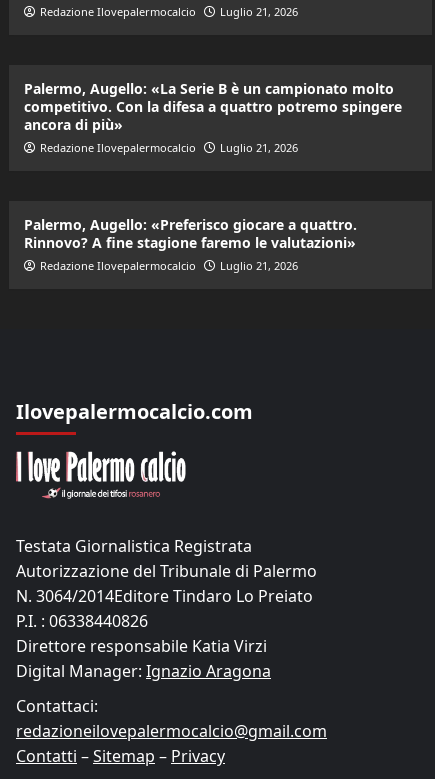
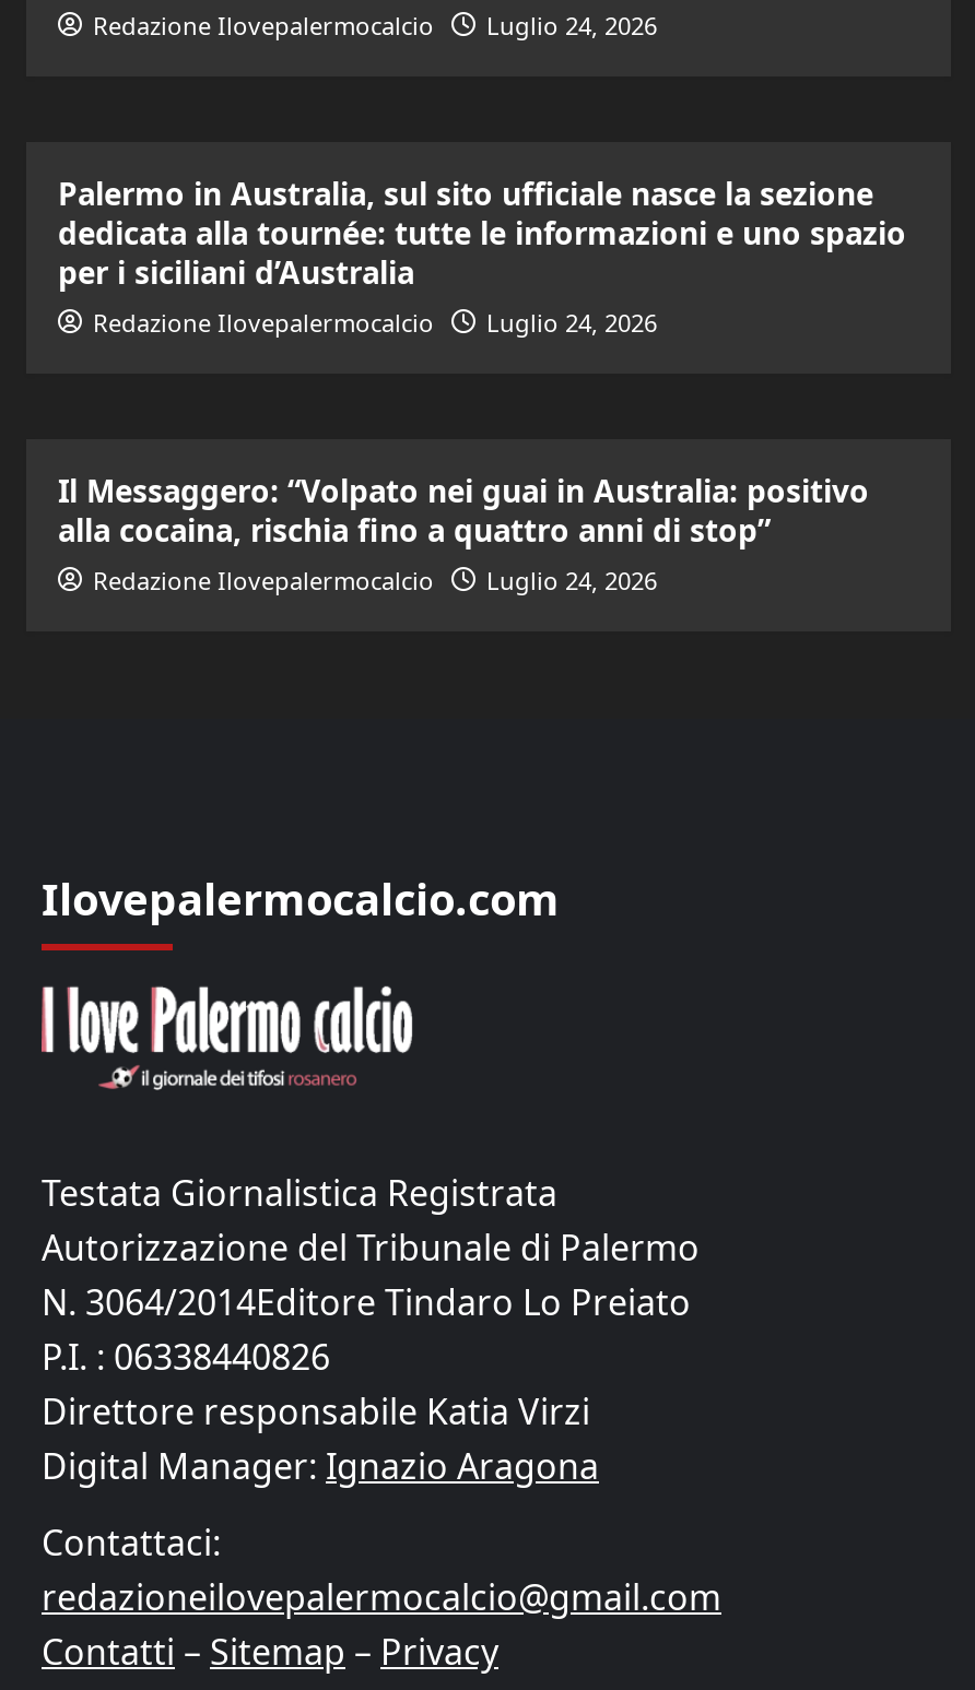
- Redazione Ilovepalermocalcio Luglio 21, 2026
+ Redazione Ilovepalermocalcio Luglio 24, 2026

- Palermo, Augello: «La Serie B è un campionato molto
- competitivo. Con la difesa a quattro potremo spingere
- ancora di più»
+ Palermo in Australia, sul sito ufficiale nasce la sezione
+ dedicata alla tournée: tutte le informazioni e uno spazio
+ per i siciliani d’Australia

- Redazione Ilovepalermocalcio Luglio 21, 2026
+ Redazione Ilovepalermocalcio Luglio 24, 2026

- Palermo, Augello: «Preferisco giocare a quattro.
- Rinnovo? A fine stagione faremo le valutazioni»
+ Il Messaggero: “Volpato nei guai in Australia: positivo
+ alla cocaina, rischia fino a quattro anni di stop”

- Redazione Ilovepalermocalcio Luglio 21, 2026
+ Redazione Ilovepalermocalcio Luglio 24, 2026
